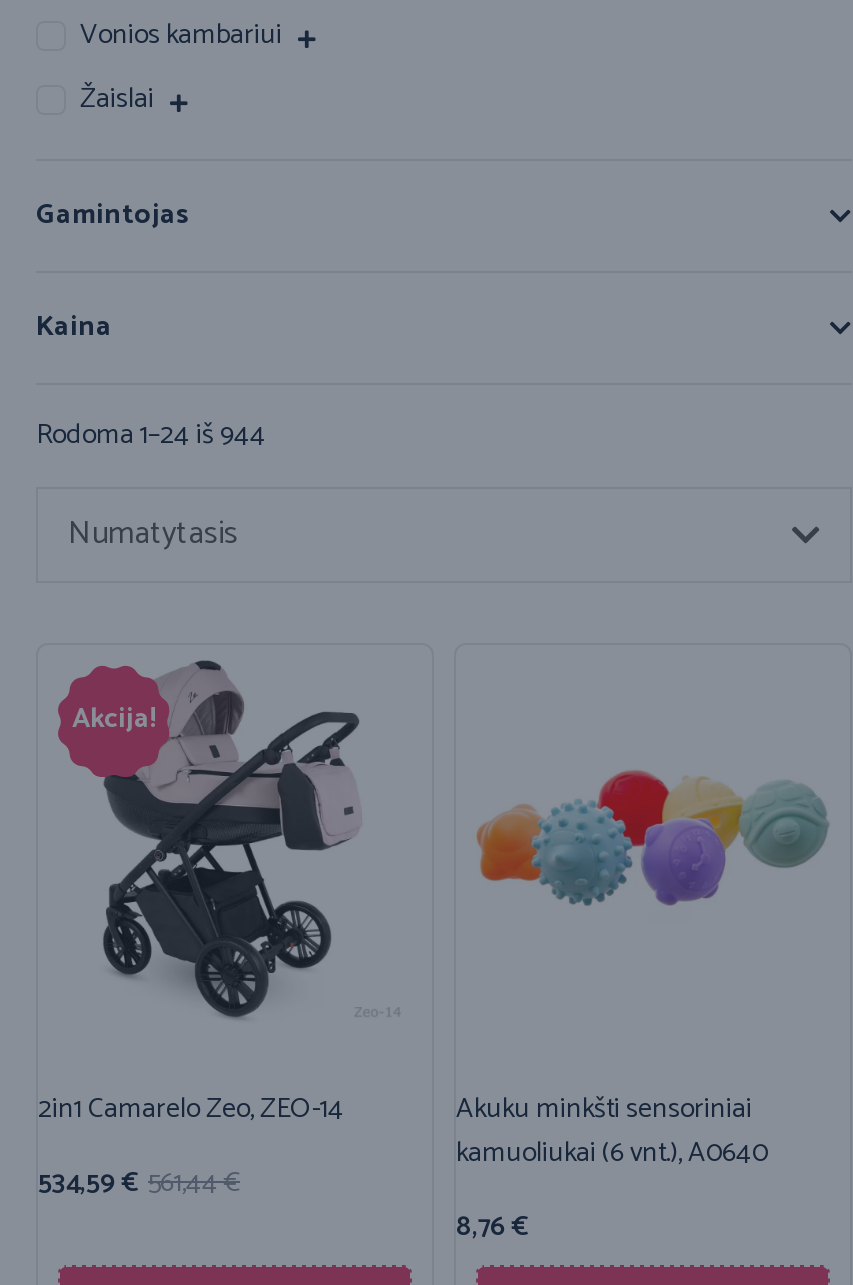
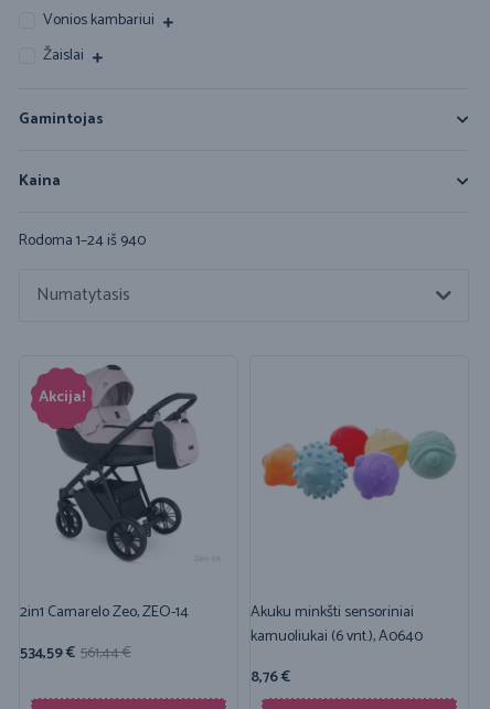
- Rodoma 1–24 iš 944
+ Rodoma 1–24 iš 940
